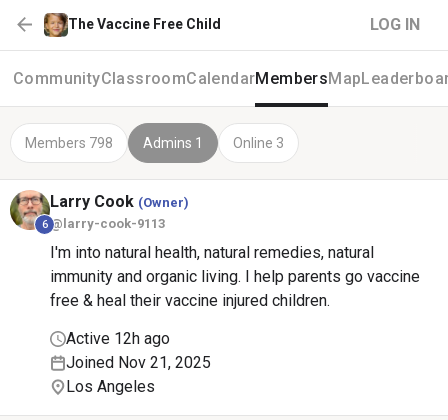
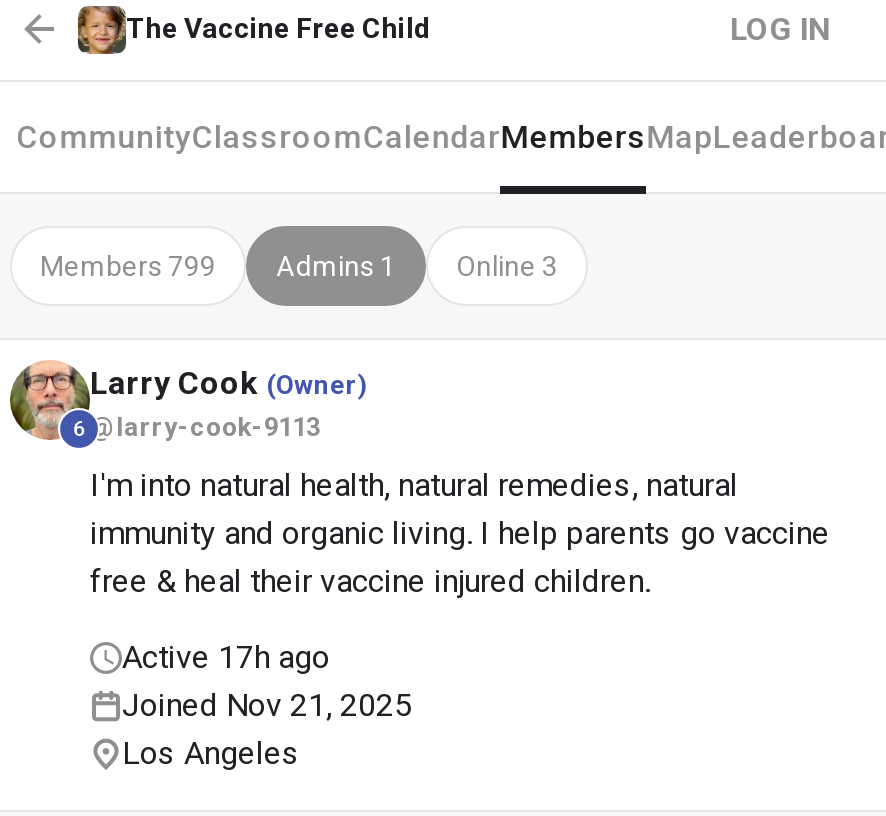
- Members 798 Admins 1 Online 3
+ Members 799 Admins 1 Online 3

- Active 12h ago
+ Active 17h ago
